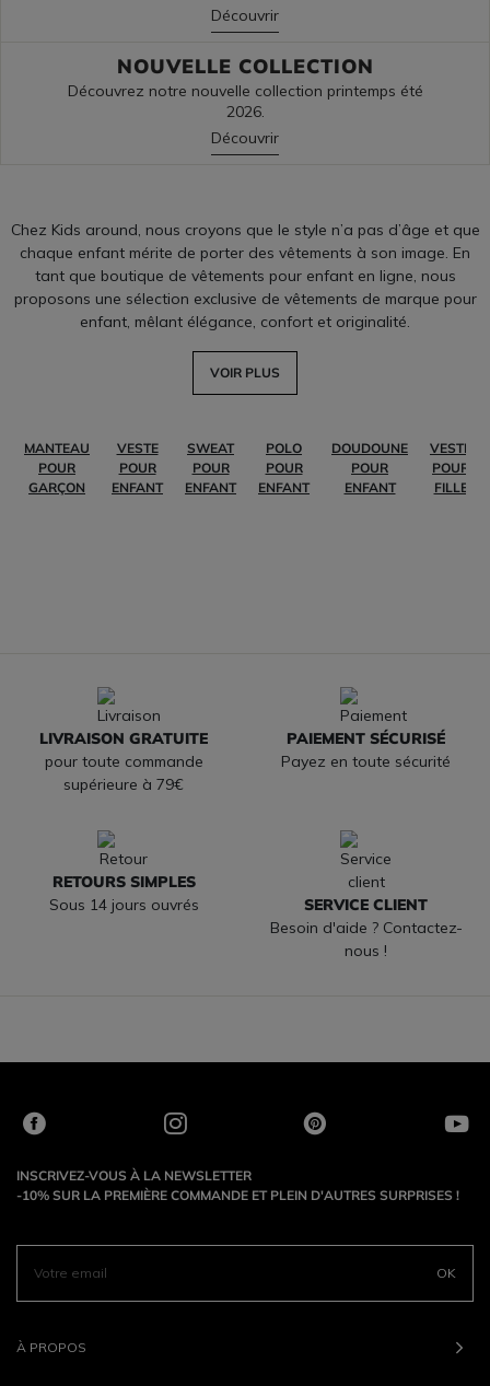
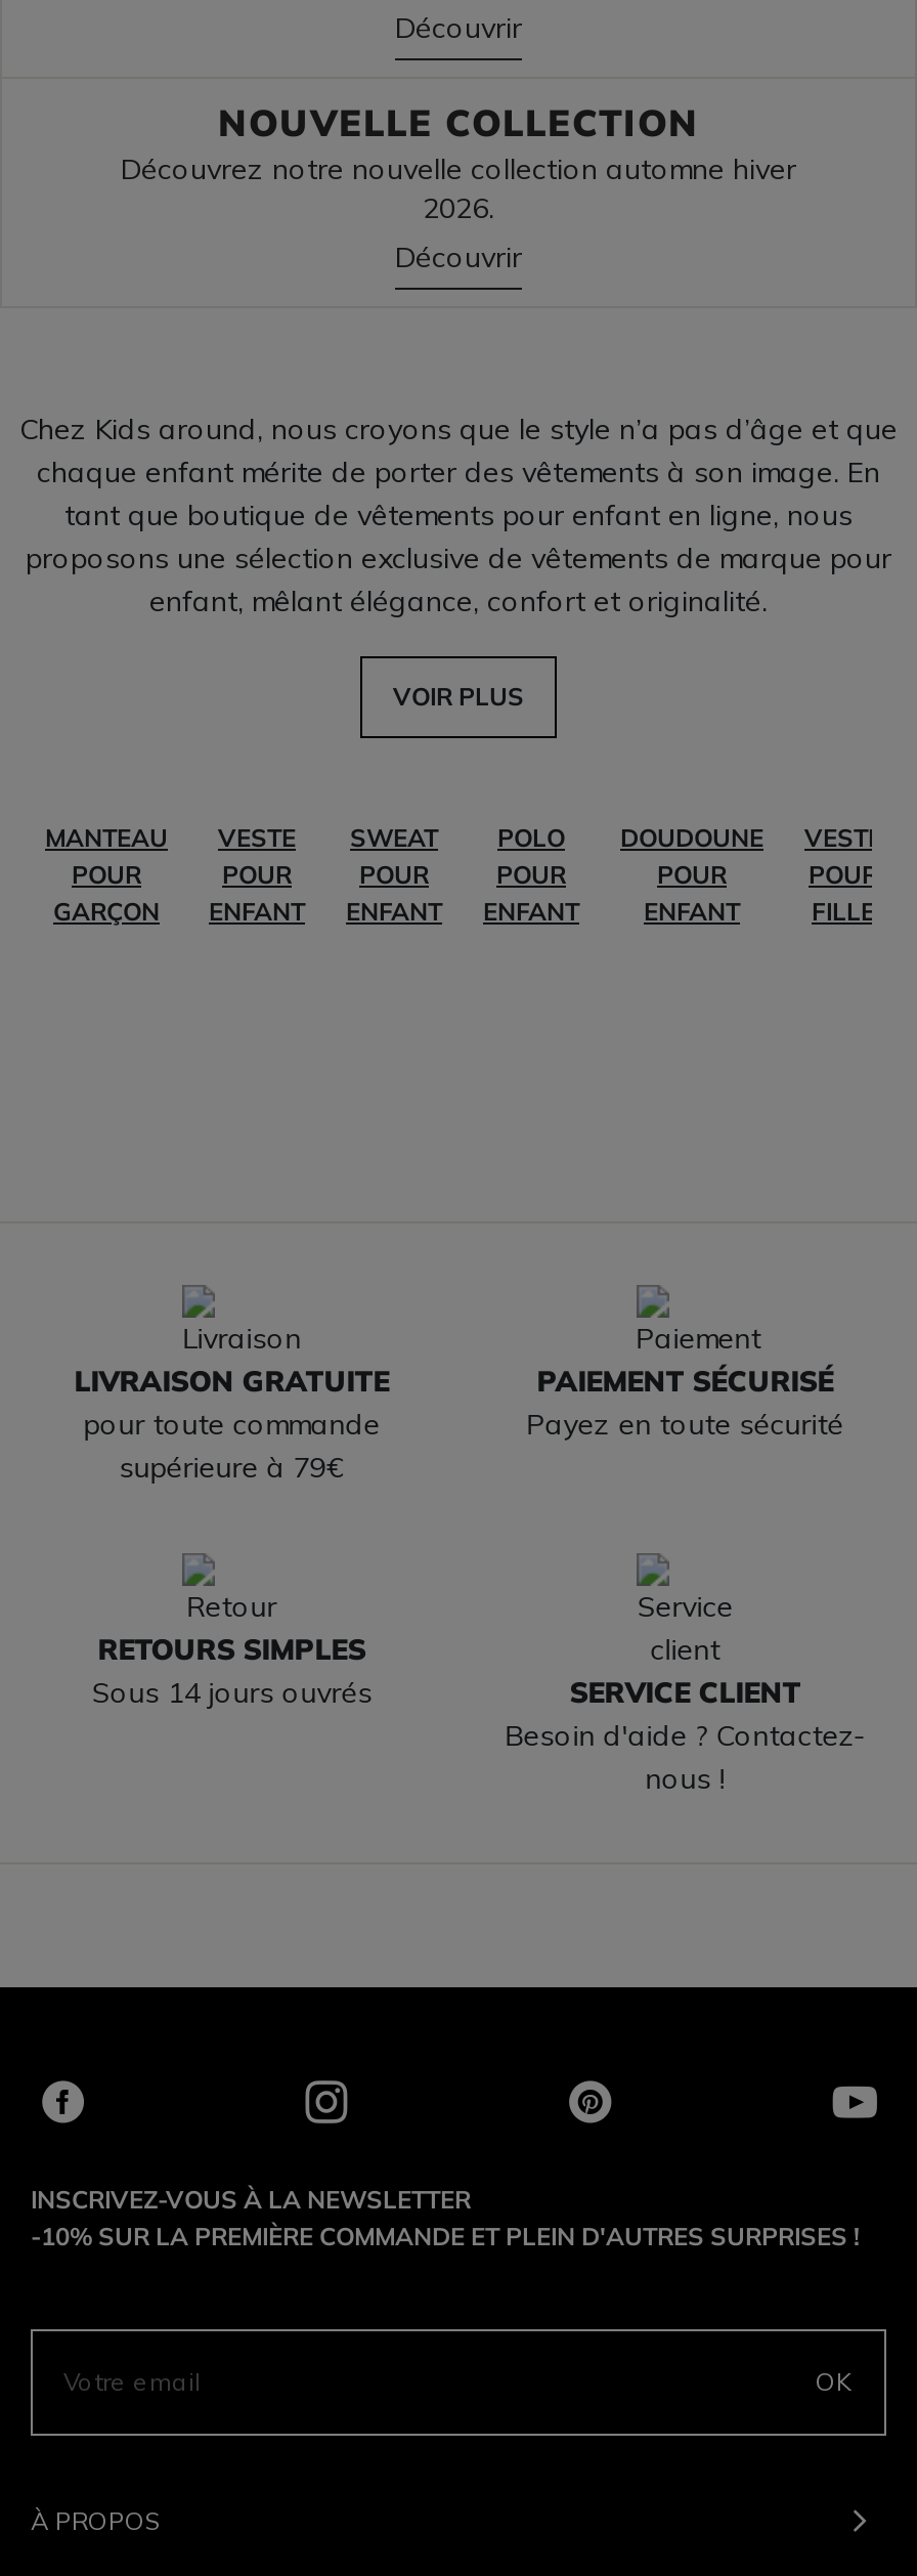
- Découvrez notre nouvelle collection printemps été
+ Découvrez notre nouvelle collection automne hiver
